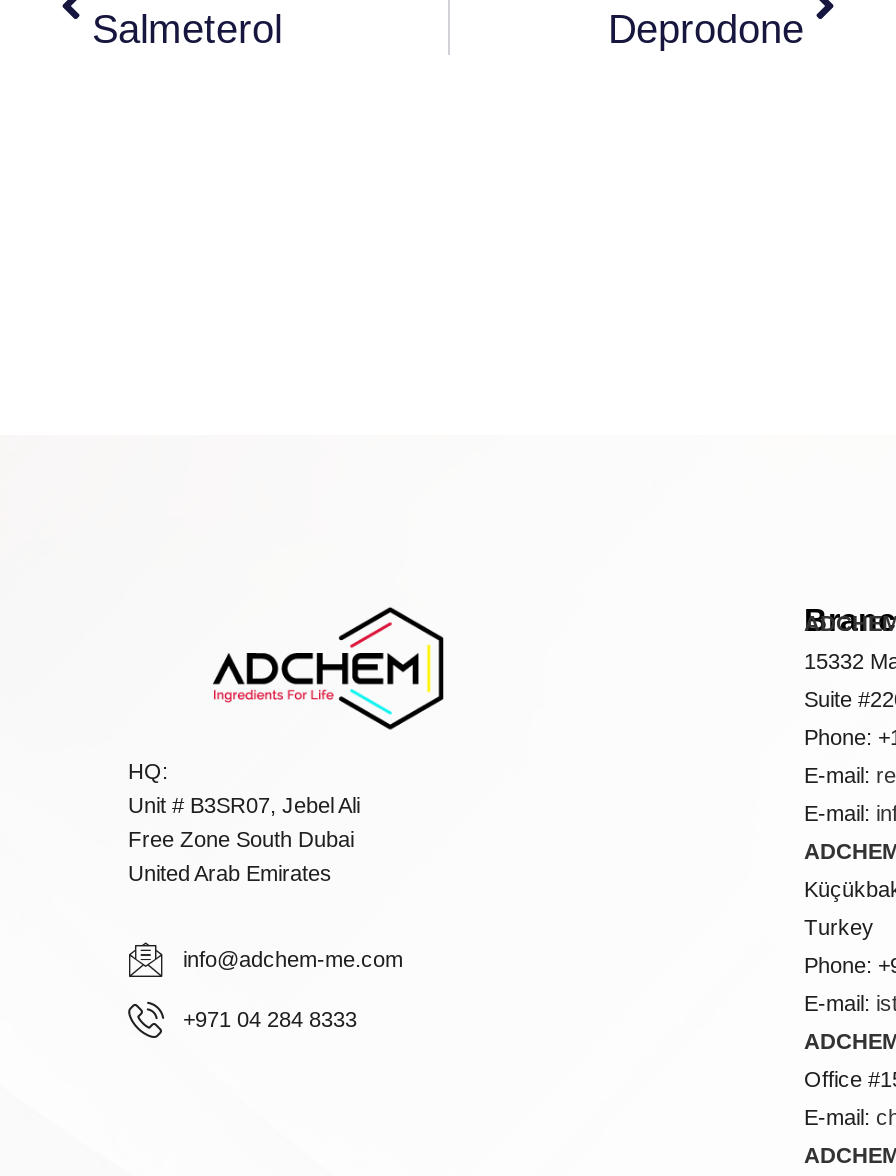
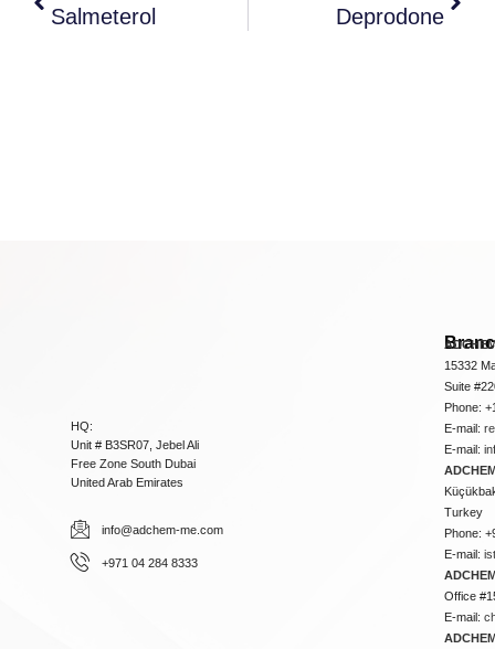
- [image]
